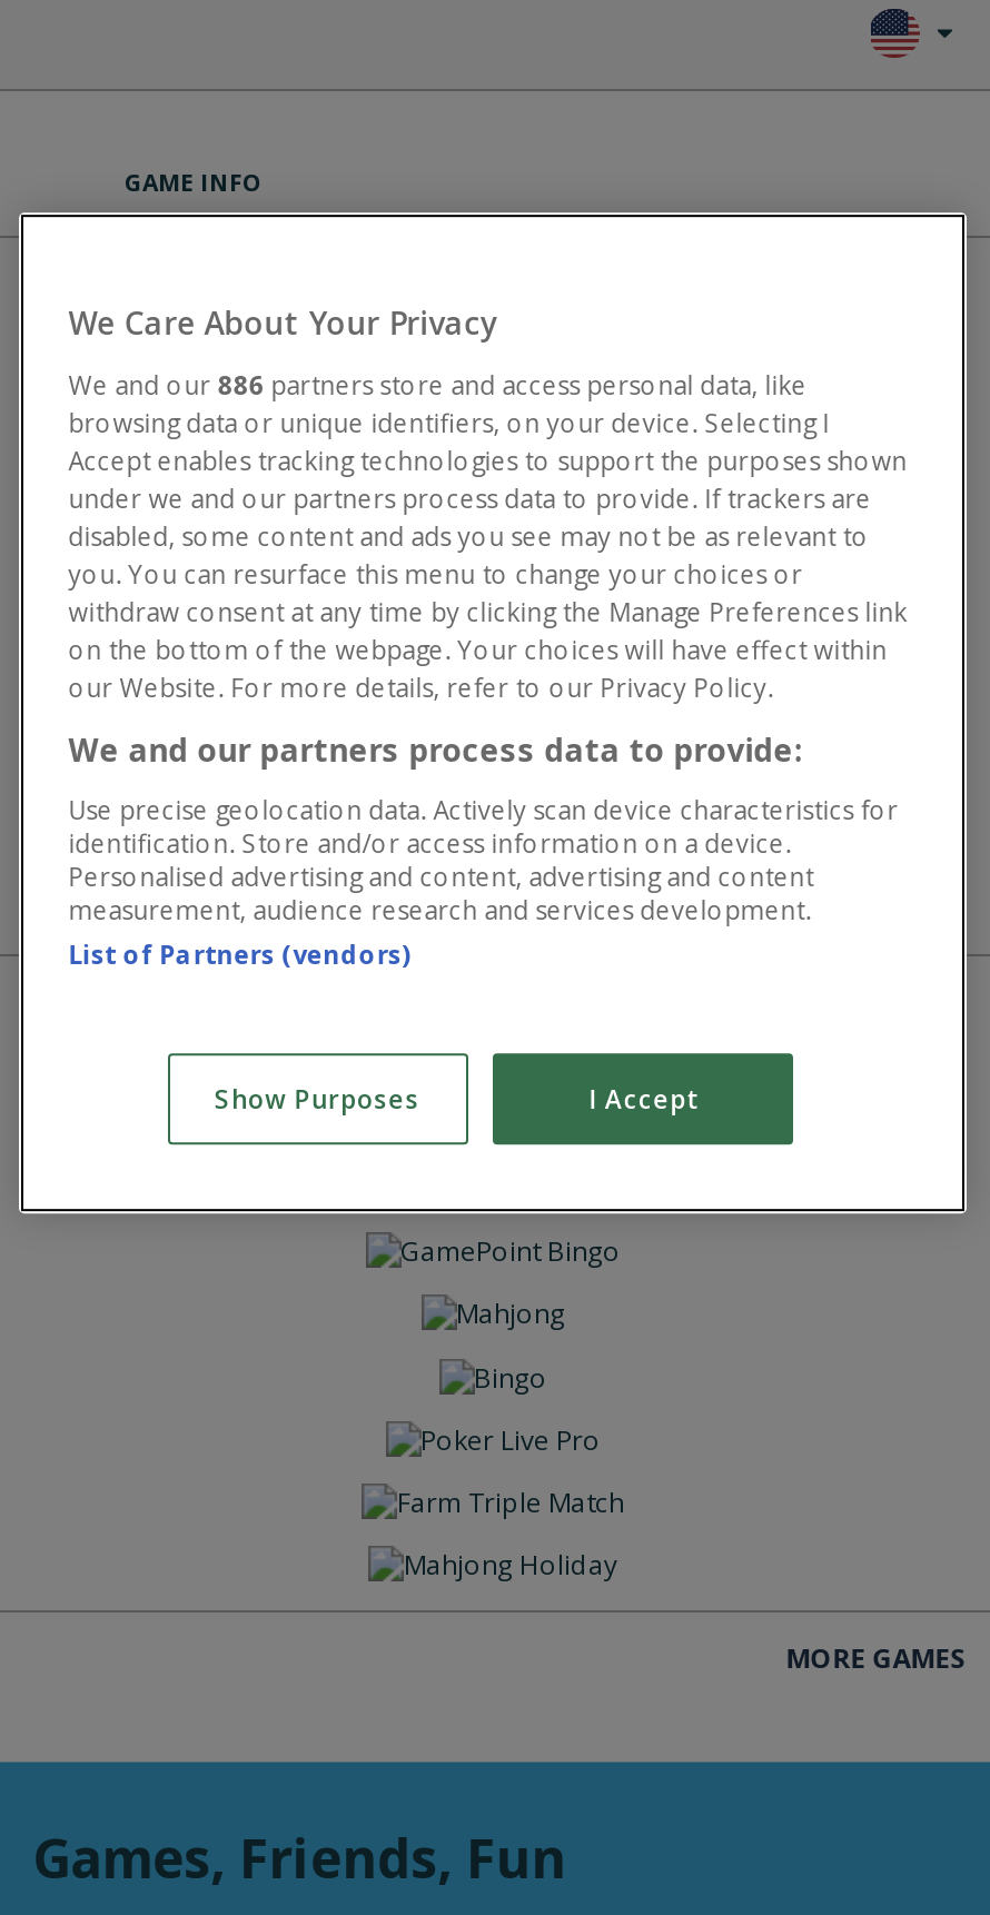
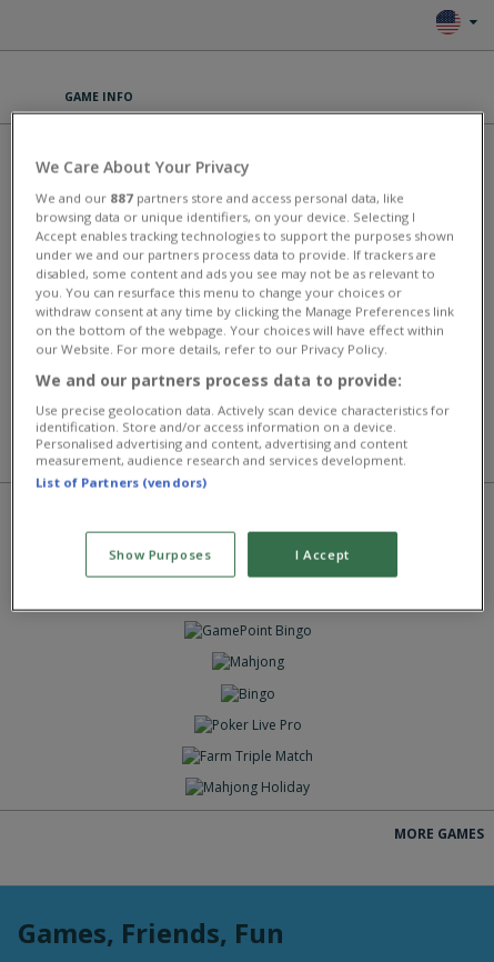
- We and our 886 partners store and access personal data, like
+ We and our 887 partners store and access personal data, like
